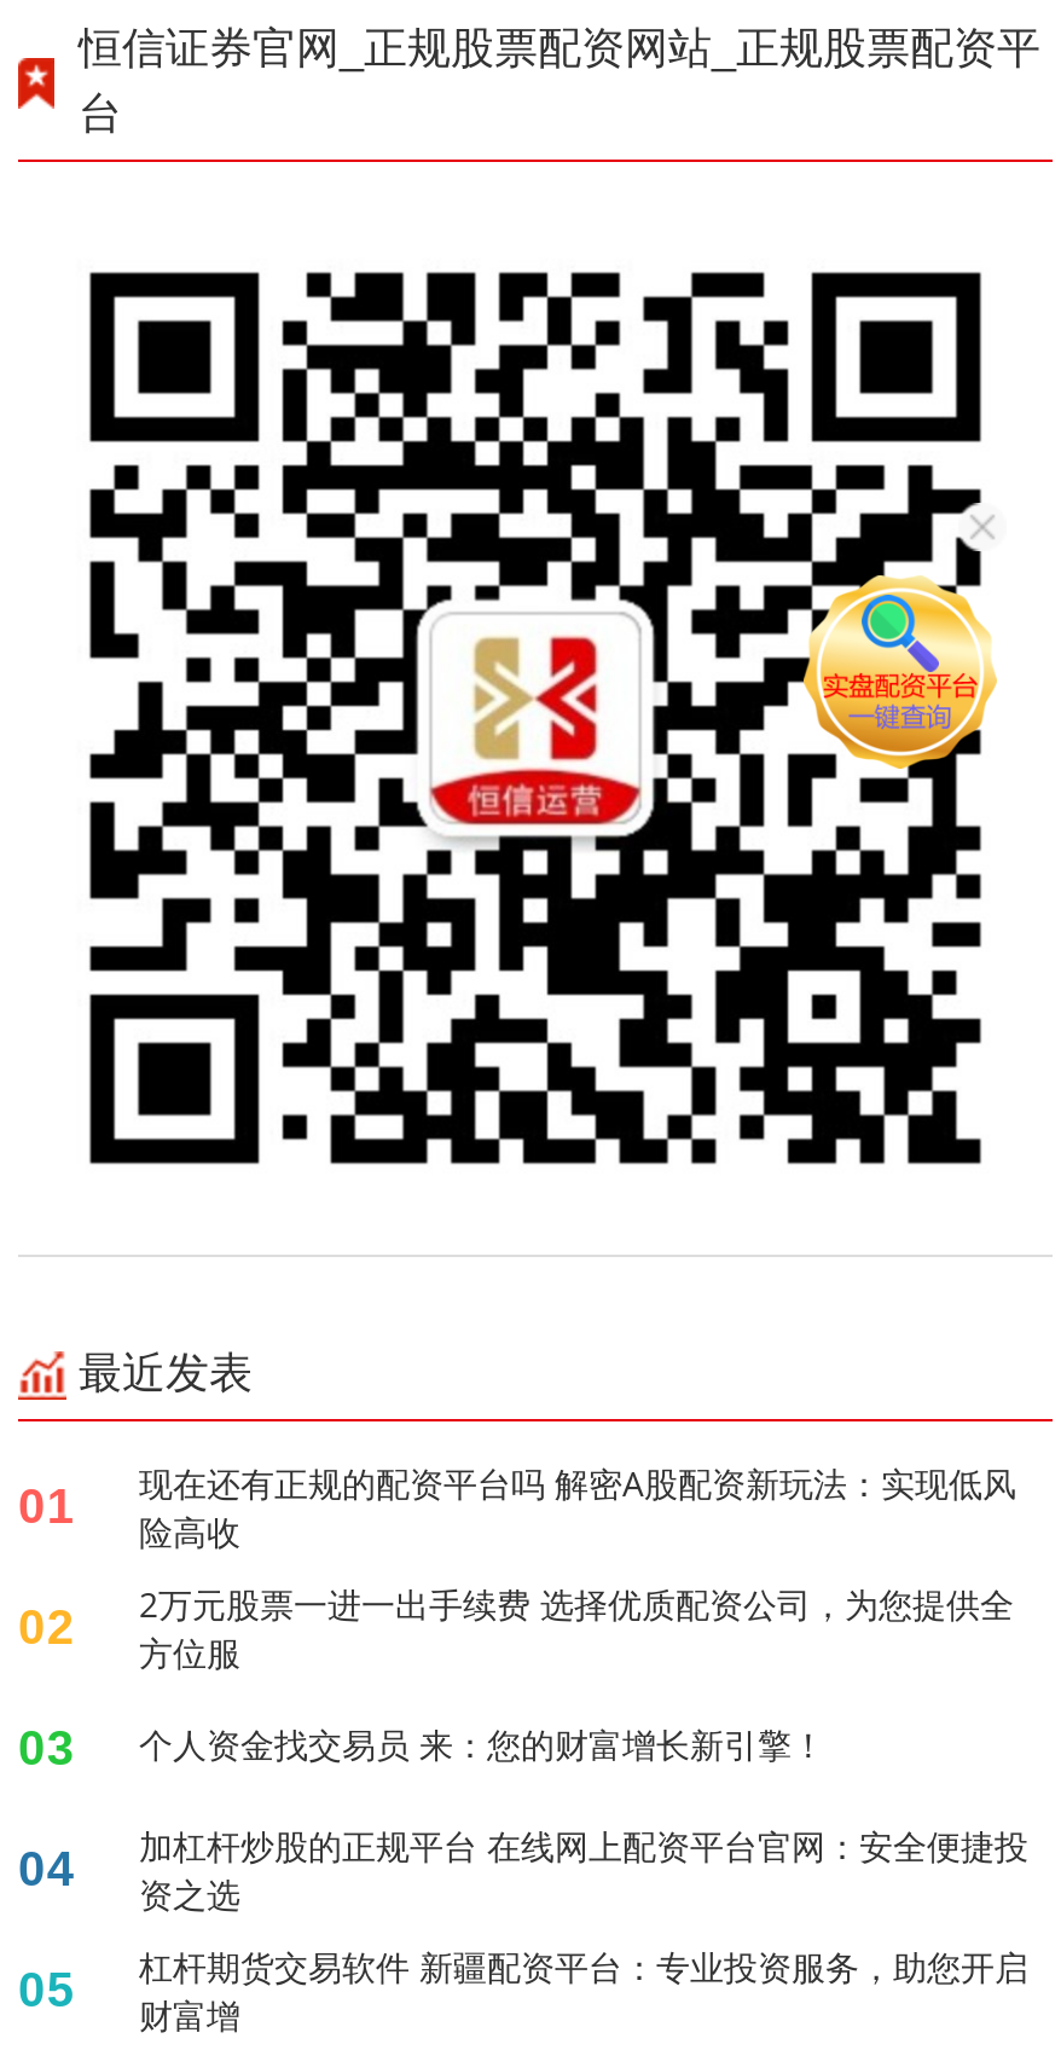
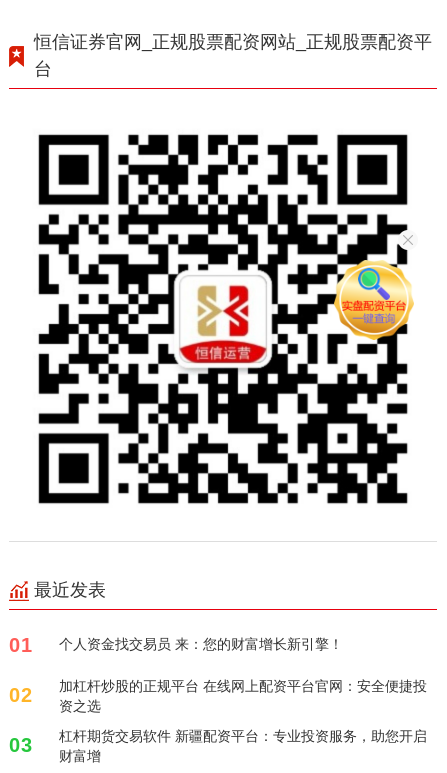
- 现在还有正规的配资平台吗 解密A股配资新玩法：实现低风
- 险高收
- 02
- 2万元股票一进一出手续费 选择优质配资公司，为您提供全
- 方位服
- 03

- 04 加杠杆炒股的正规平台 在线网上配资平台官网：安全便捷投 资之选
+ 02 加杠杆炒股的正规平台 在线网上配资平台官网：安全便捷投 资之选

- 05 杠杆期货交易软件 新疆配资平台：专业投资服务，助您开启 财富增
+ 03 杠杆期货交易软件 新疆配资平台：专业投资服务，助您开启 财富增
